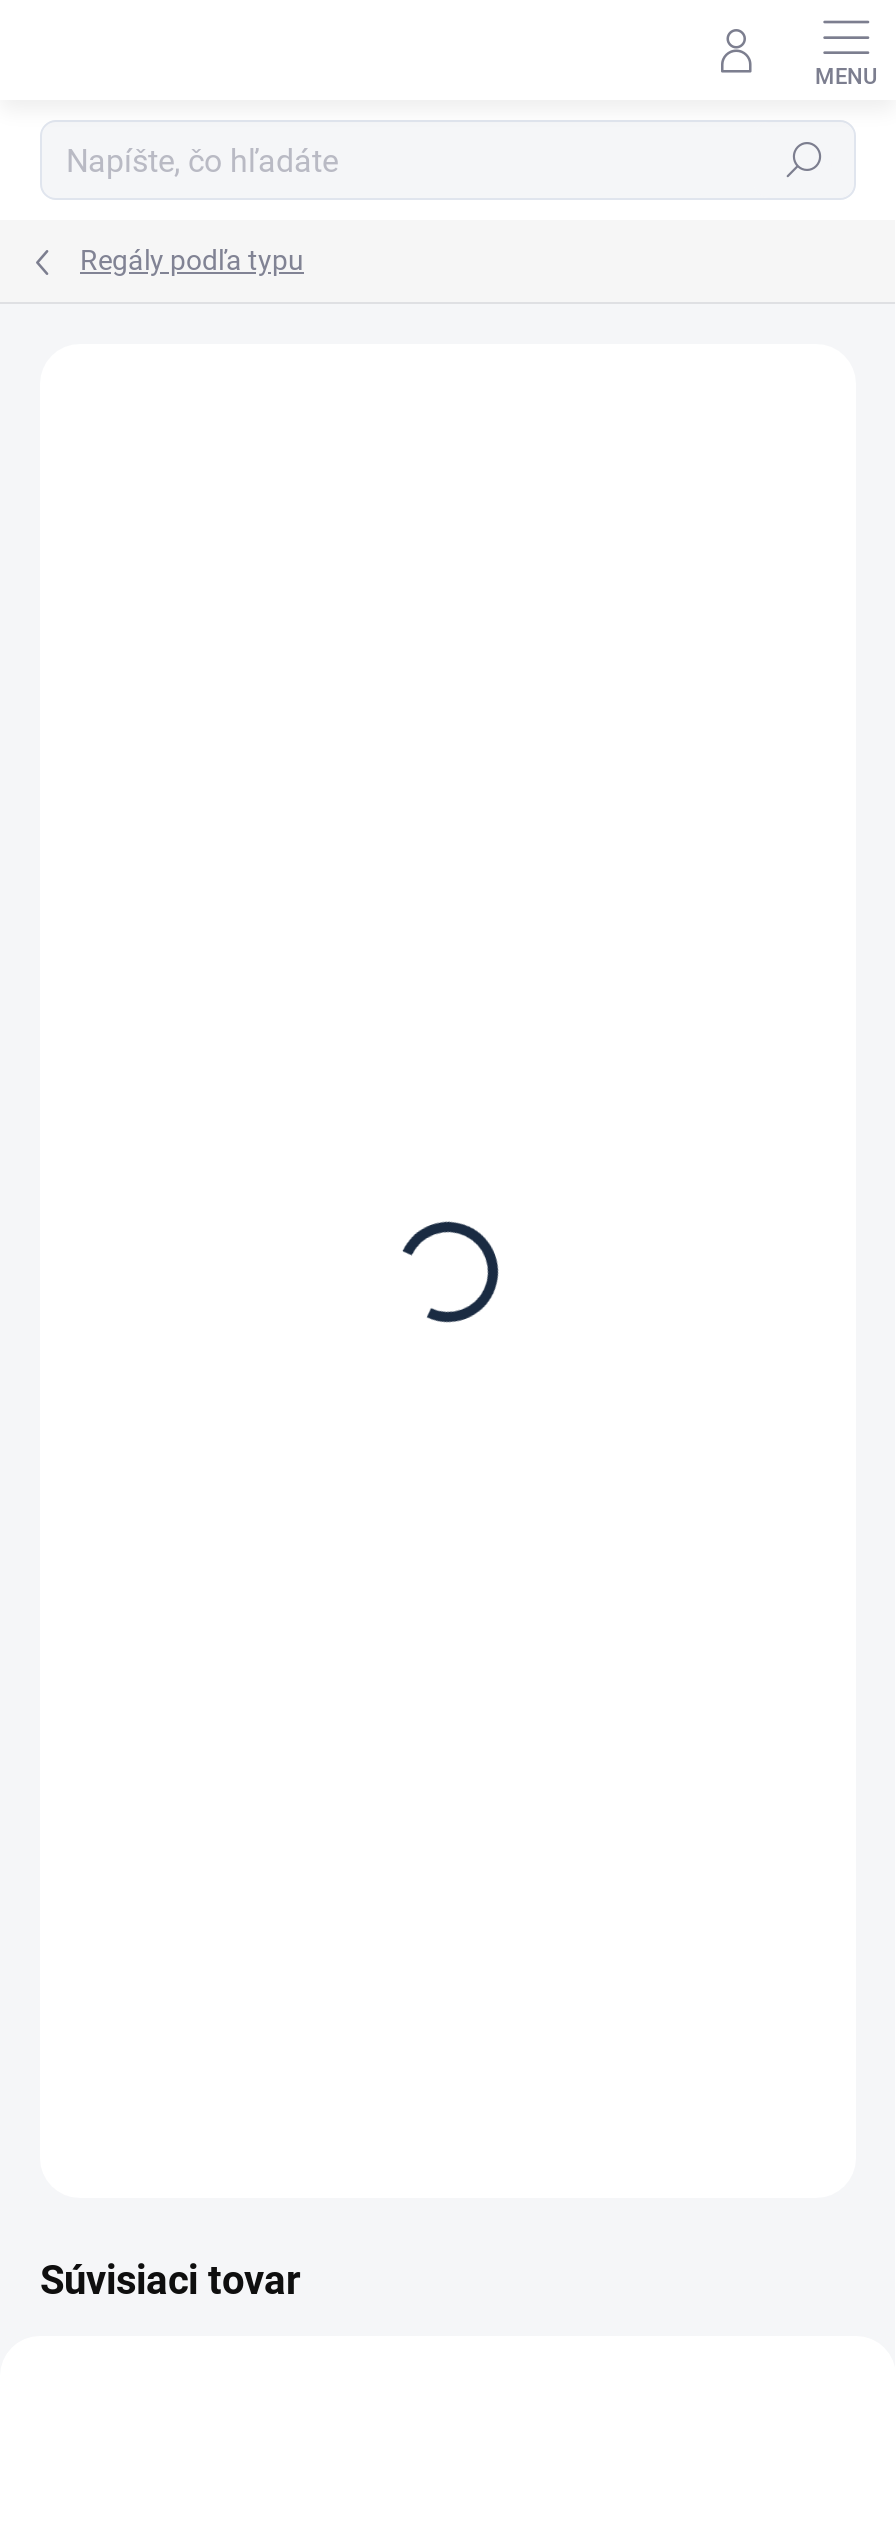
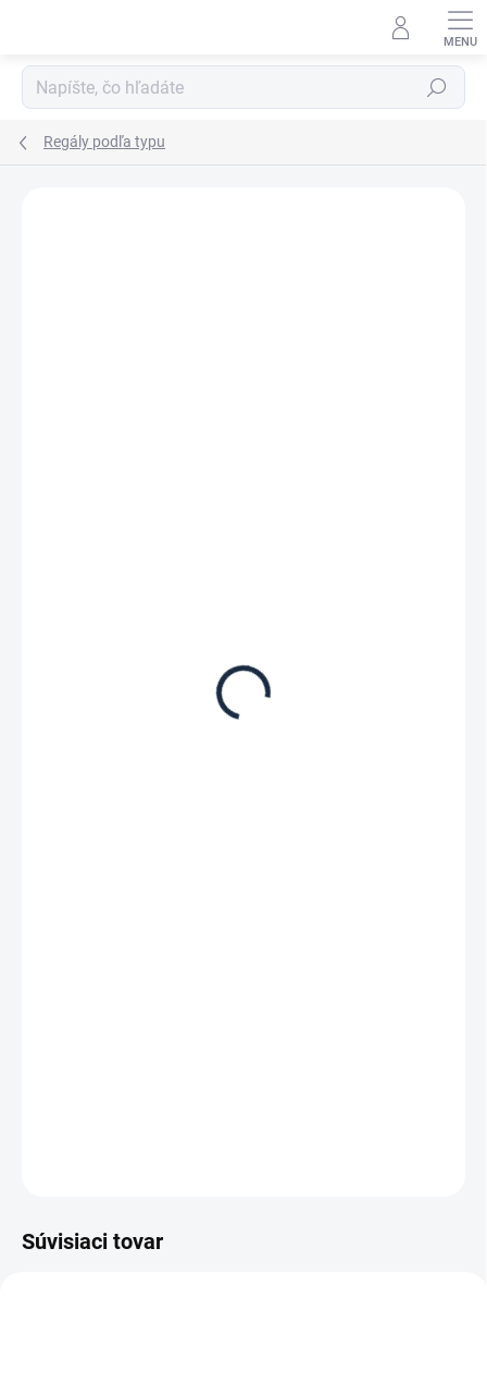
- [image]
+ [image]
